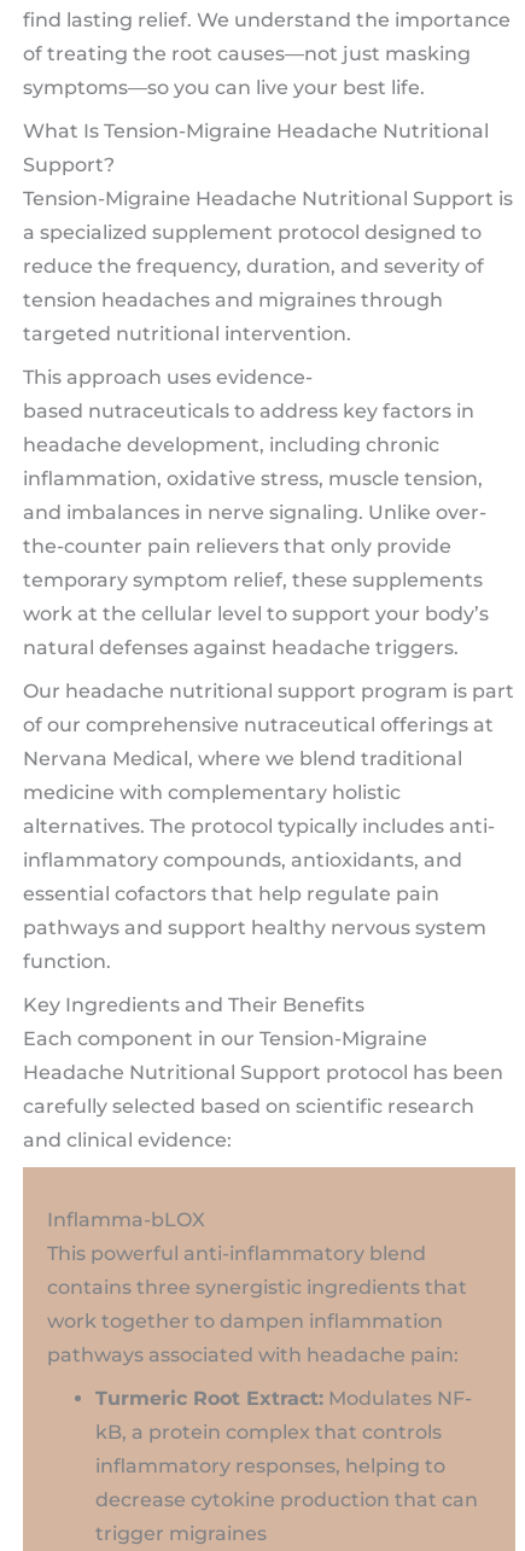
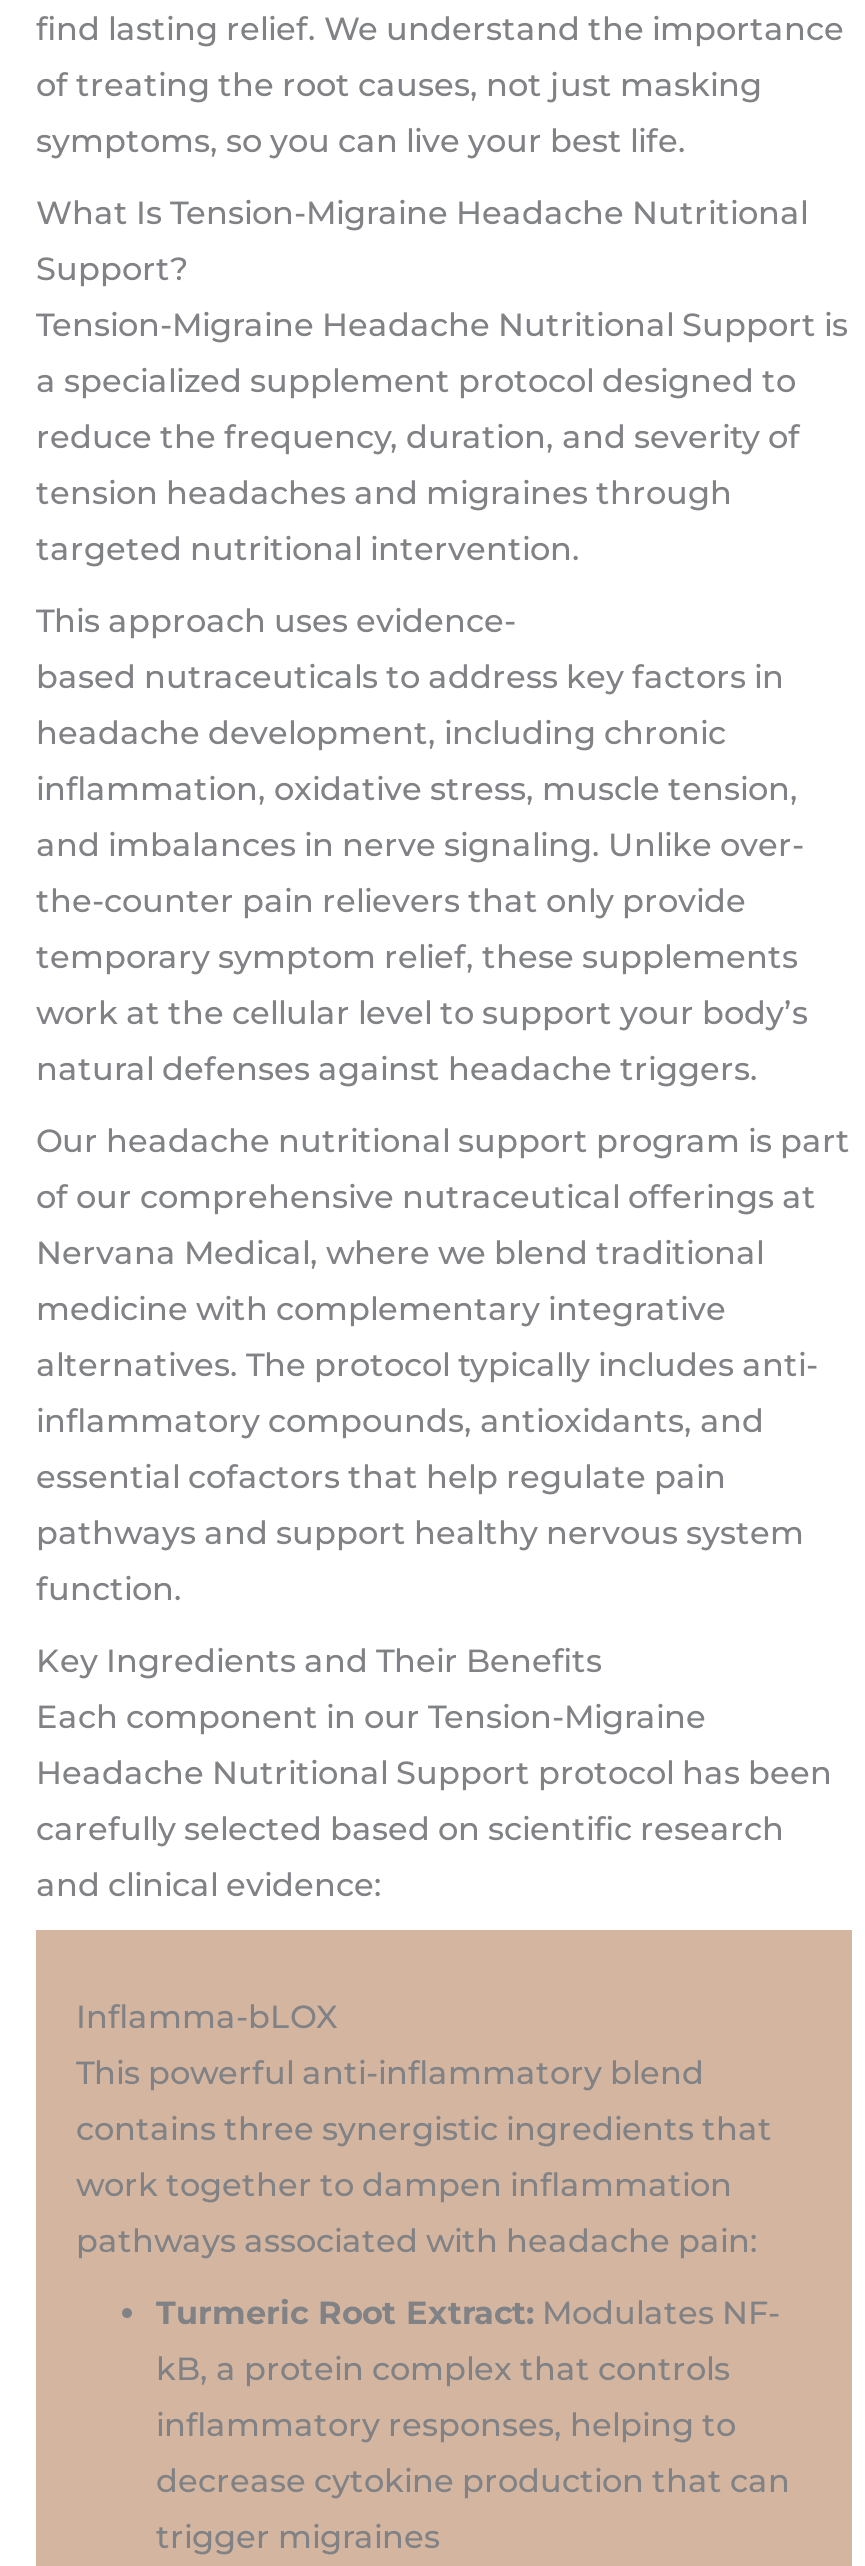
- of treating the root causes—not just masking
+ of treating the root causes, not just masking

- symptoms—so you can live your best life.
+ symptoms, so you can live your best life.

- medicine with complementary holistic
+ medicine with complementary integrative
